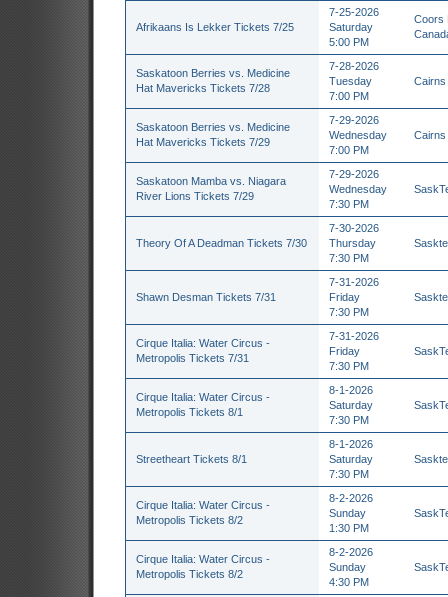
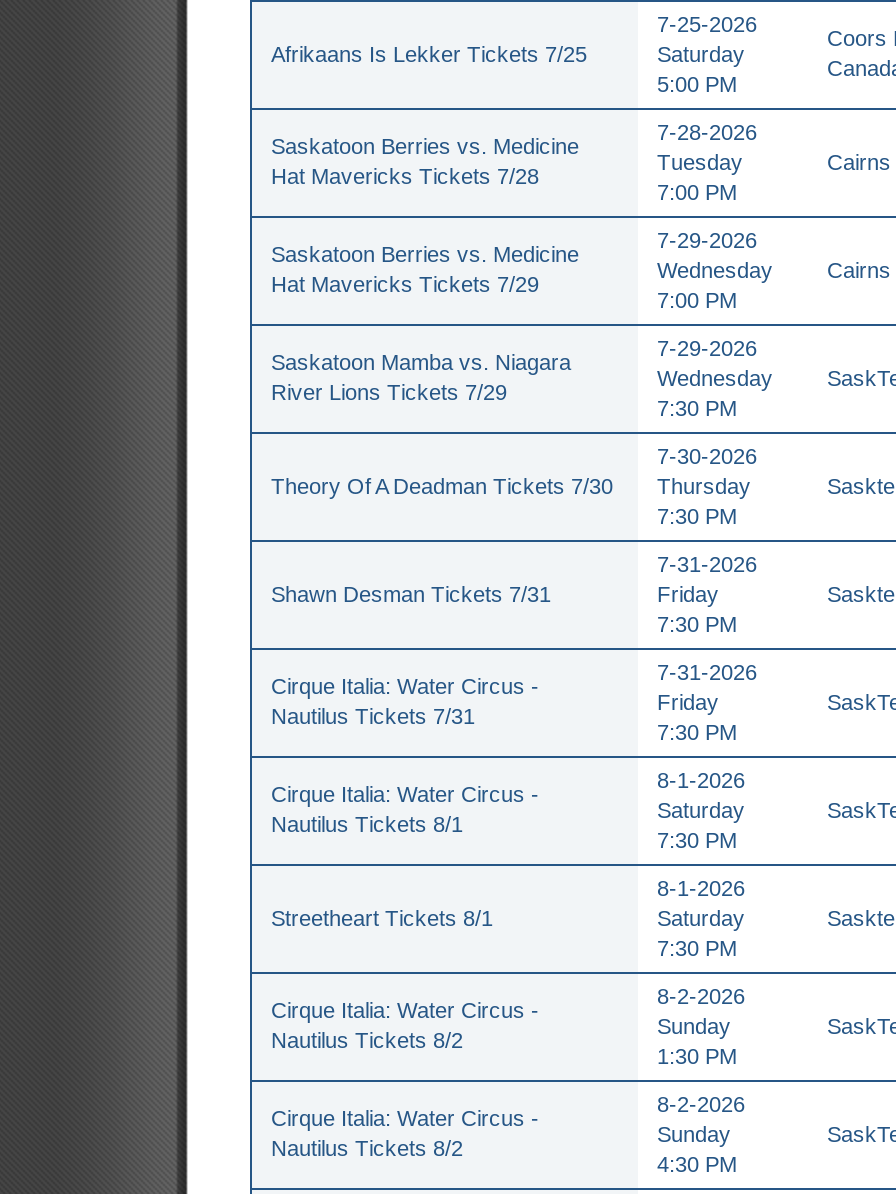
- Metropolis Tickets 7/31
+ Nautilus Tickets 7/31

- Metropolis Tickets 8/1
+ Nautilus Tickets 8/1

- Metropolis Tickets 8/2
+ Nautilus Tickets 8/2

- Metropolis Tickets 8/2
+ Nautilus Tickets 8/2
